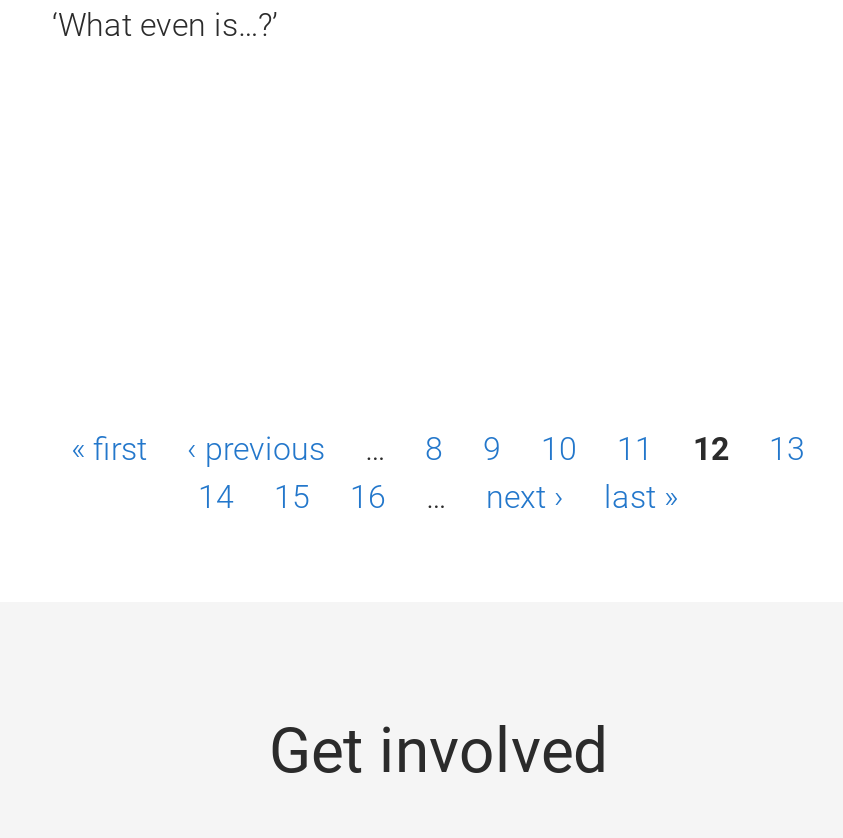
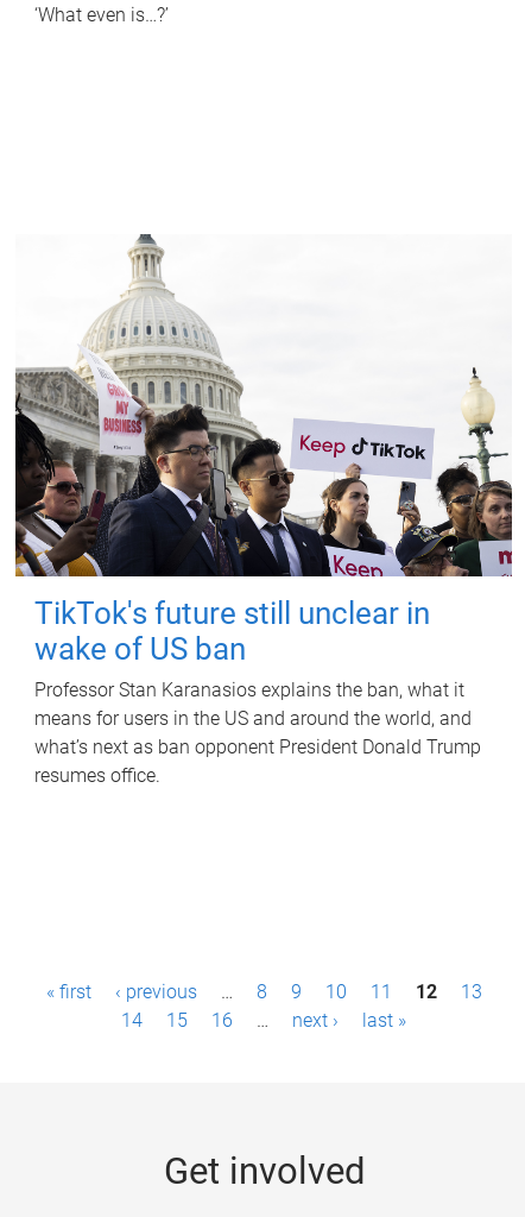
+ [image]
+ TikTok's future still unclear in
+ wake of US ban
+ Professor Stan Karanasios explains the ban, what it
+ means for users in the US and around the world, and
+ what’s next as ban opponent President Donald Trump
+ resumes office.
